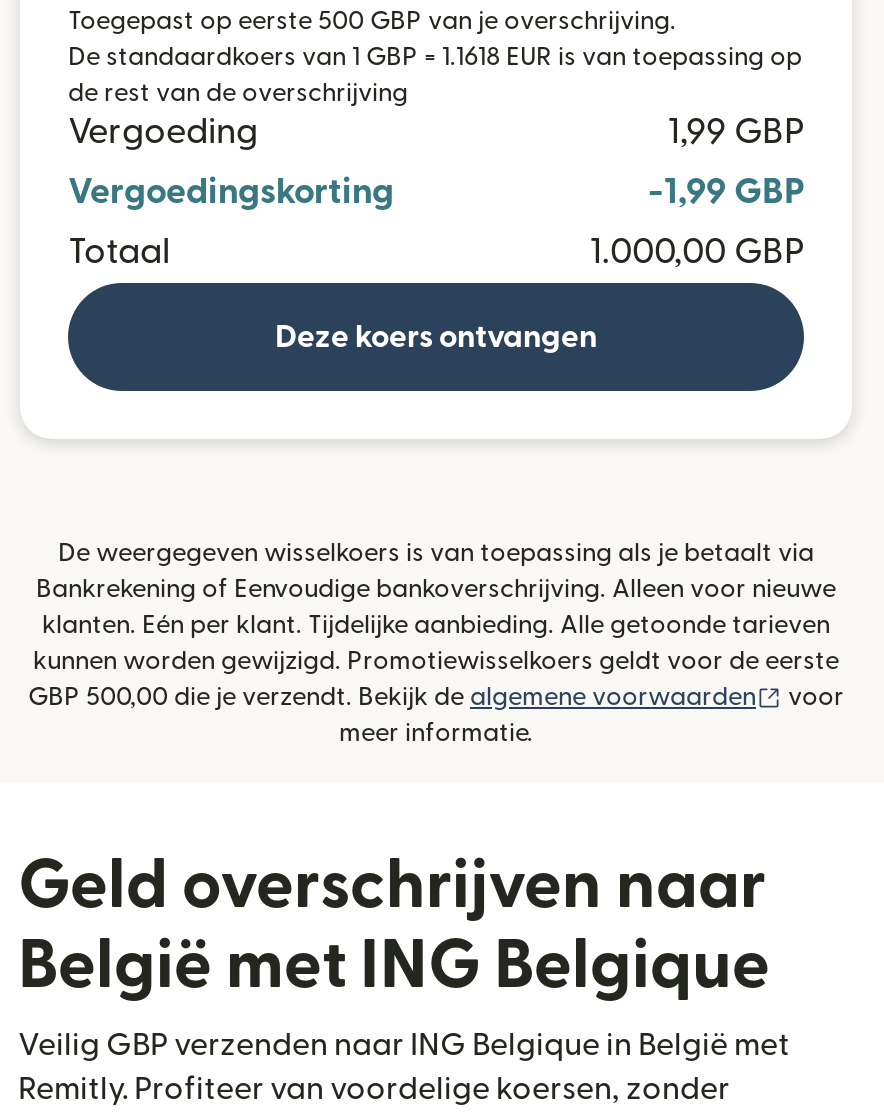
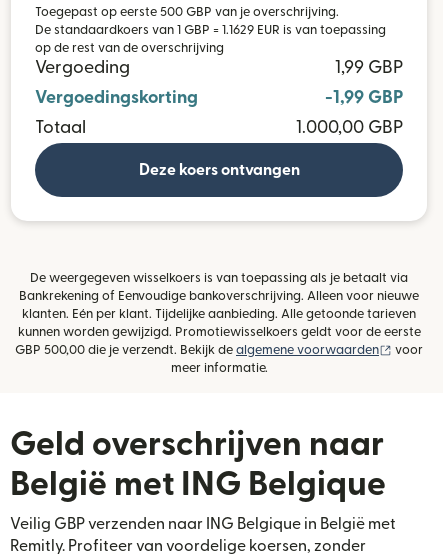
- De standaardkoers van 1 GBP = 1.1618 EUR is van toepassing op
+ De standaardkoers van 1 GBP = 1.1629 EUR is van toepassing

- de rest van de overschrijving
+ op de rest van de overschrijving
